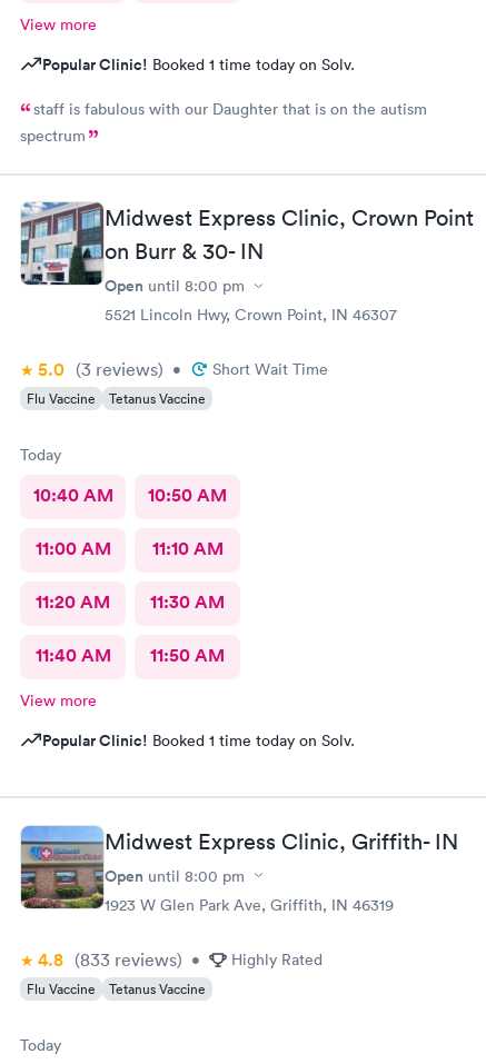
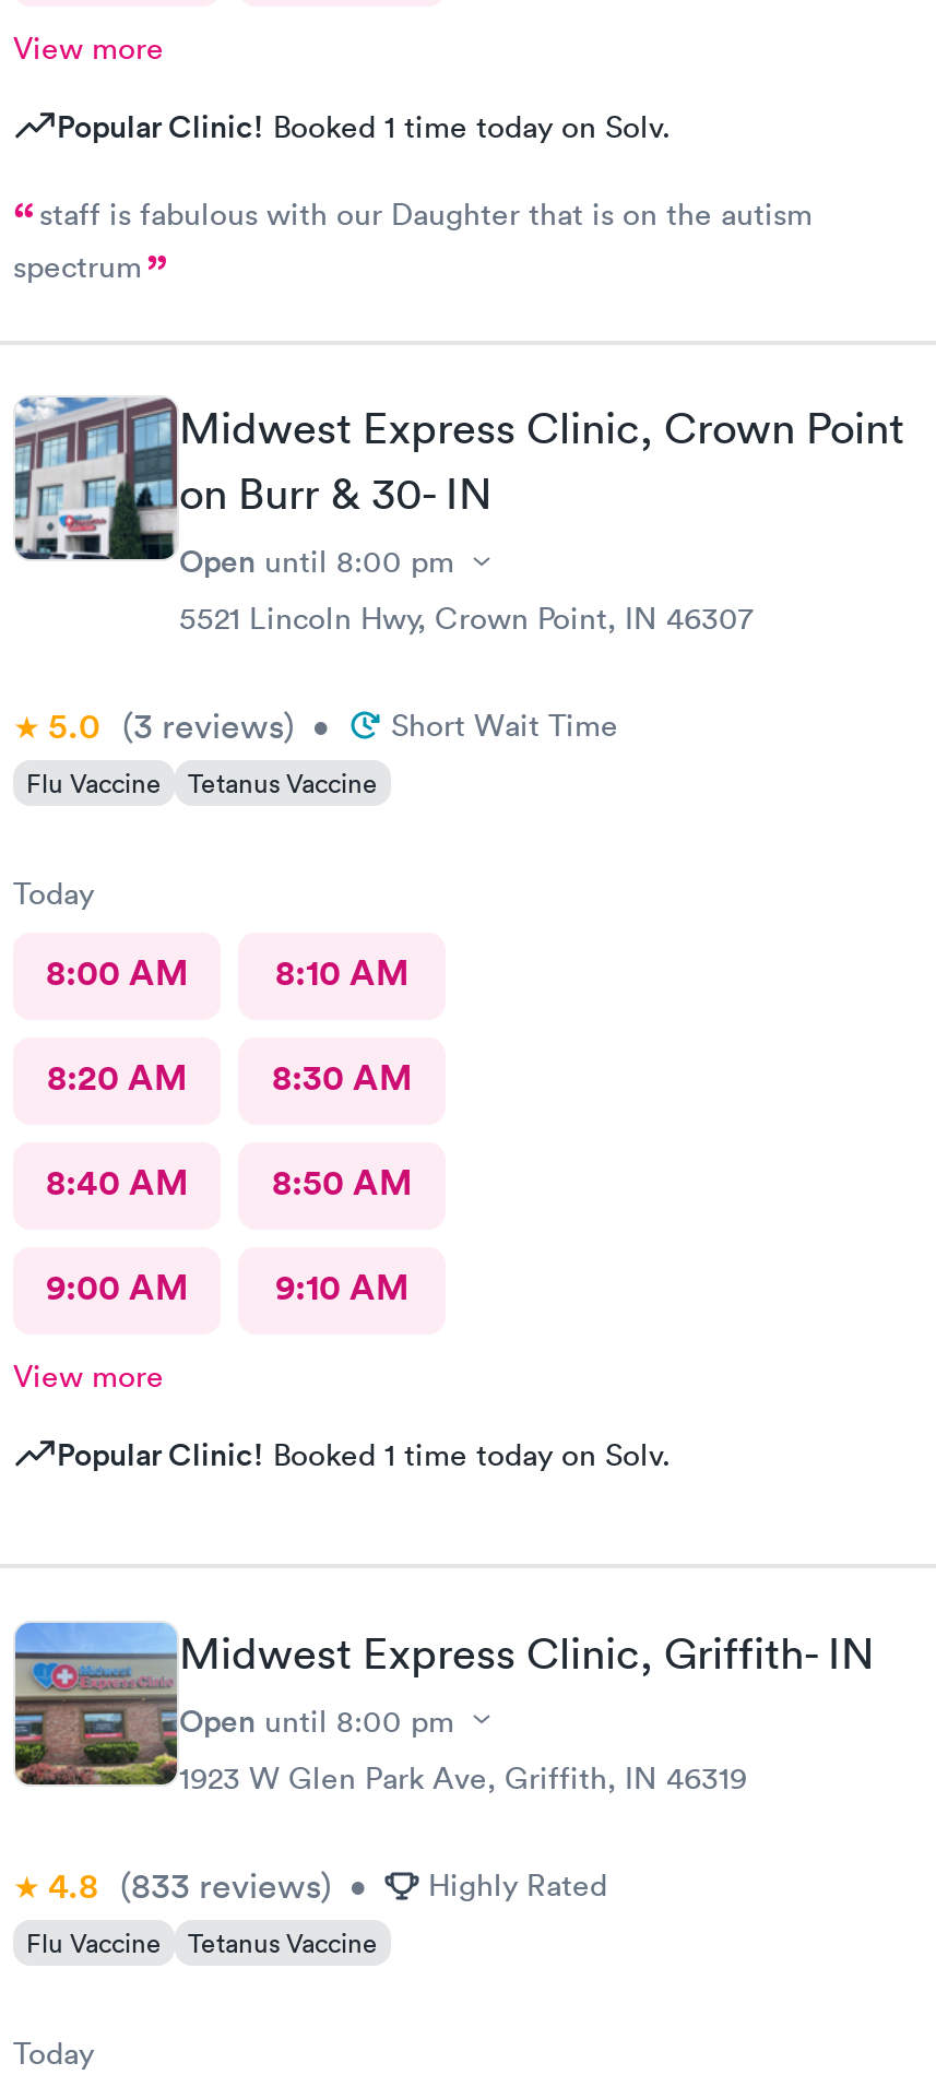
- 10:40 AM
+ 8:00 AM

- 10:50 AM
+ 8:10 AM

- 11:00 AM
+ 8:20 AM

- 11:10 AM
+ 8:30 AM

- 11:20 AM
+ 8:40 AM

- 11:30 AM
+ 8:50 AM

- 11:40 AM
+ 9:00 AM

- 11:50 AM
+ 9:10 AM
